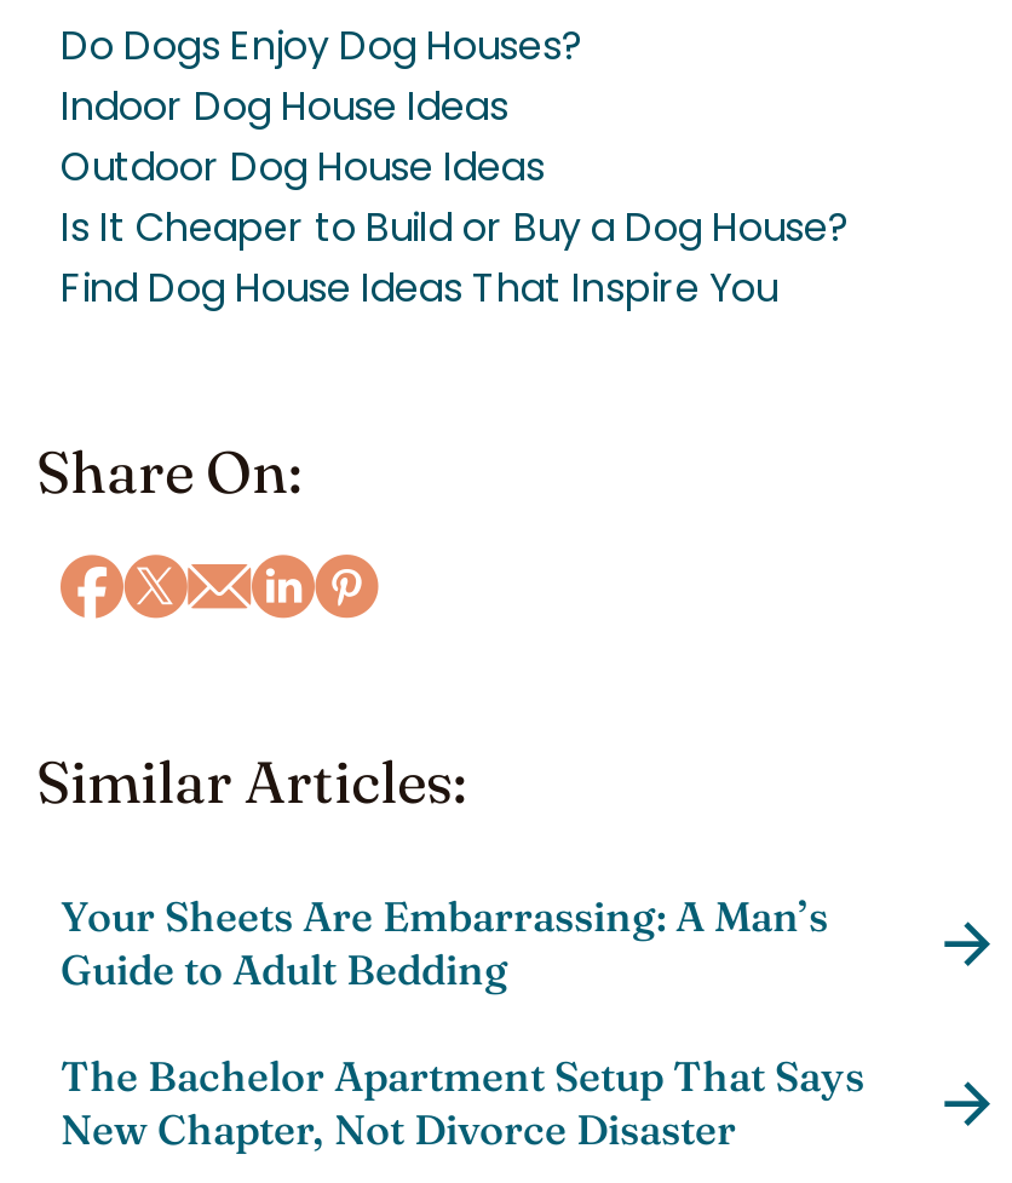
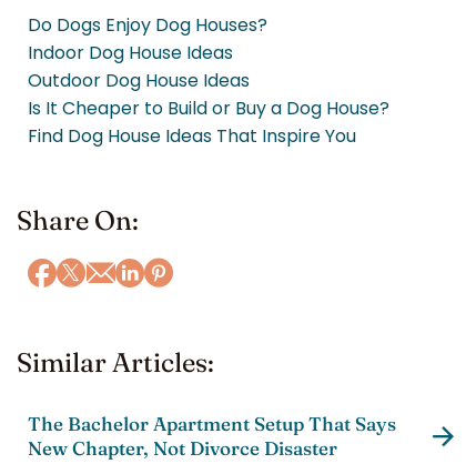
- Your Sheets Are Embarrassing: A Man’s
- Guide to Adult Bedding
